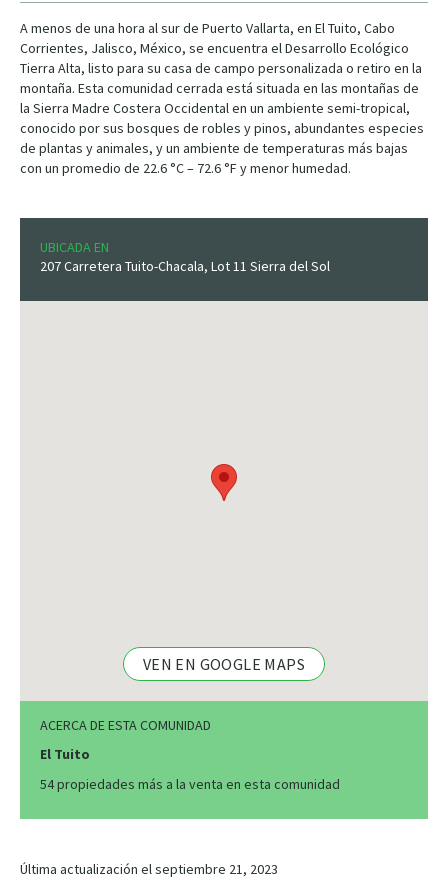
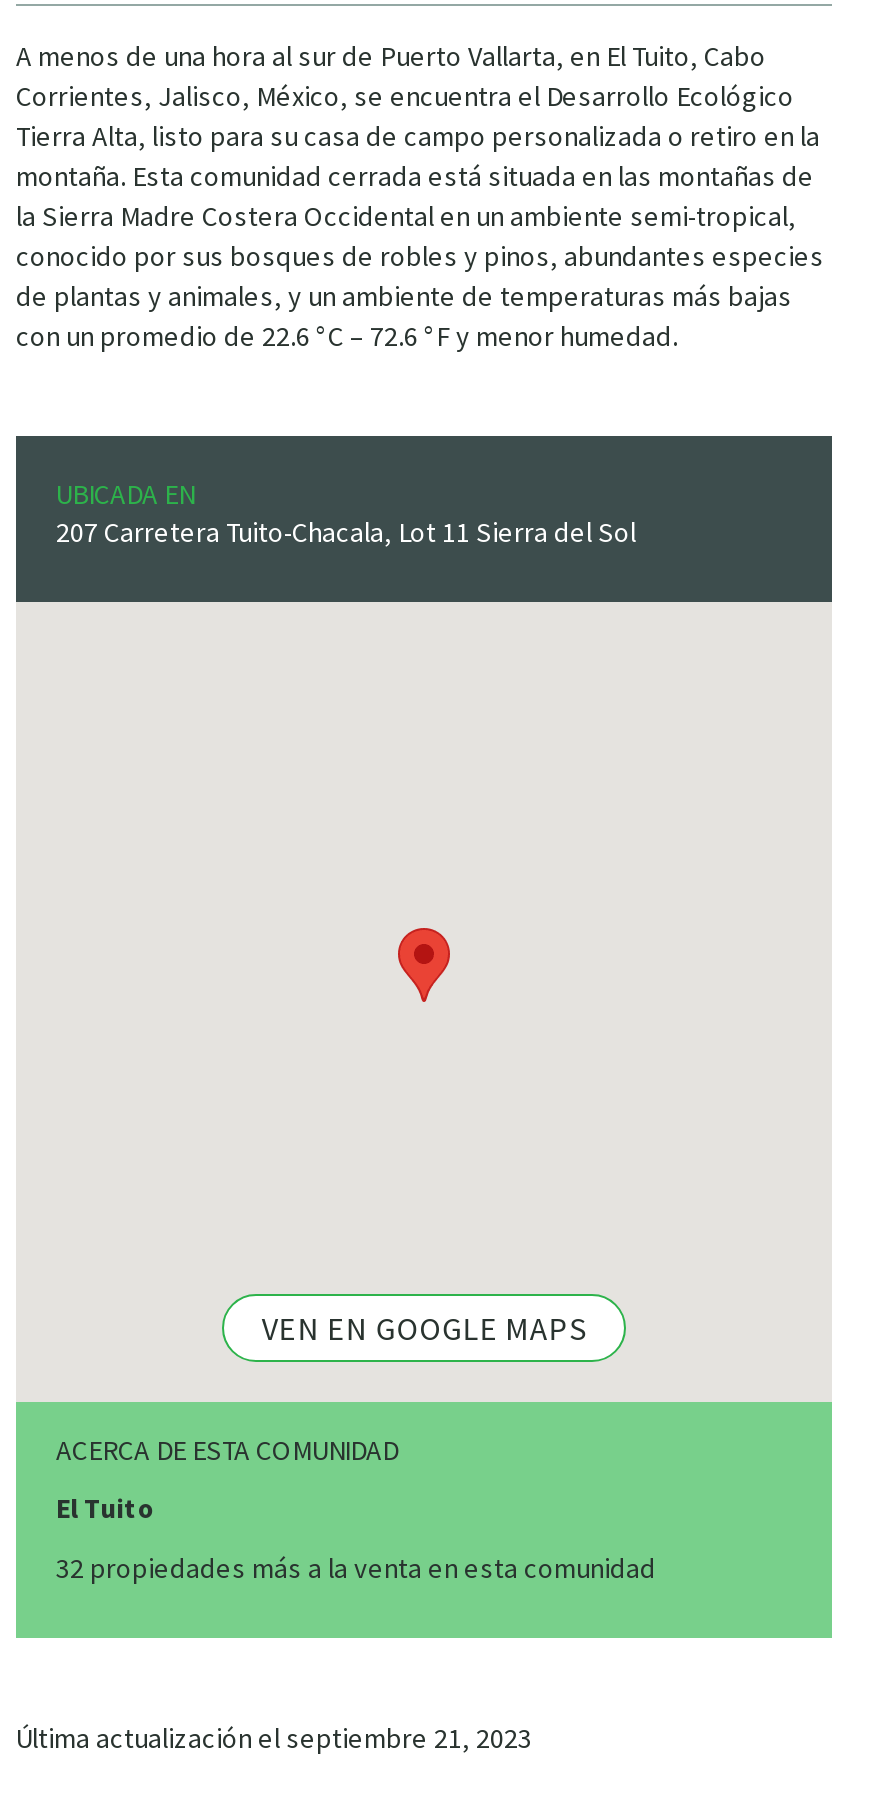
- 54 propiedades más a la venta en esta comunidad
+ 32 propiedades más a la venta en esta comunidad
